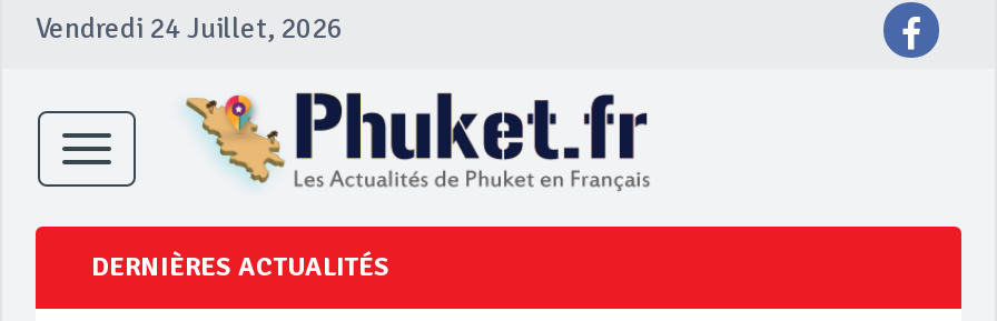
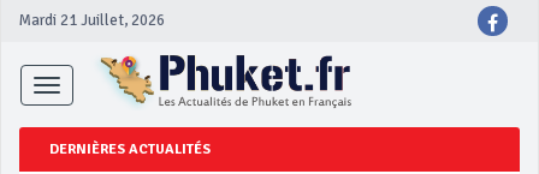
- Vendredi 24 Juillet, 2026
+ Mardi 21 Juillet, 2026
